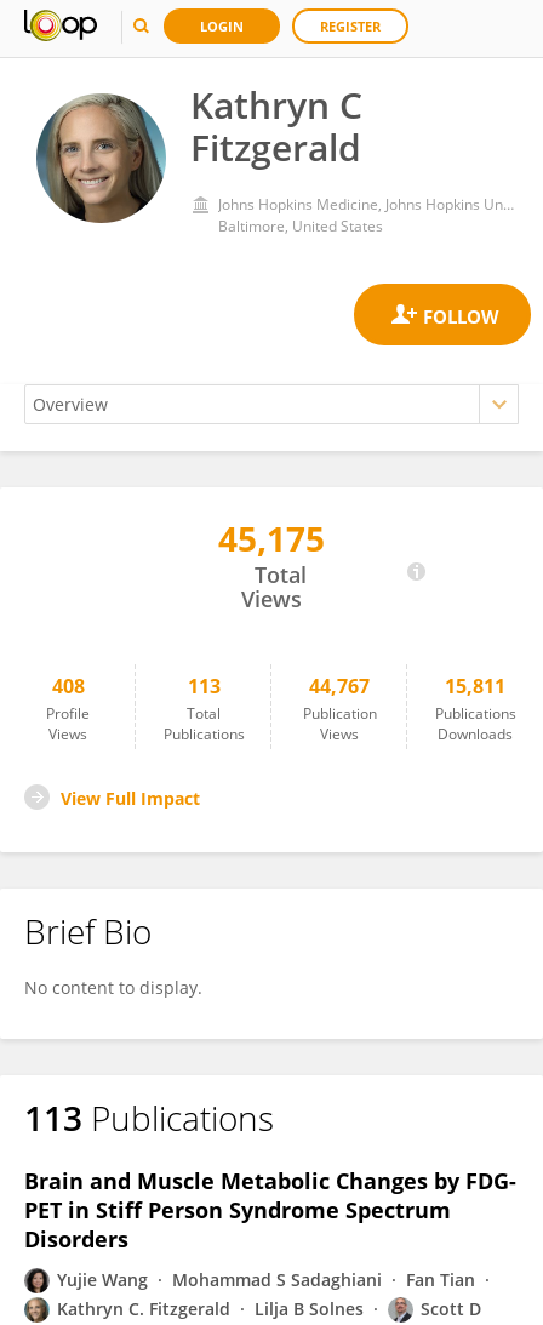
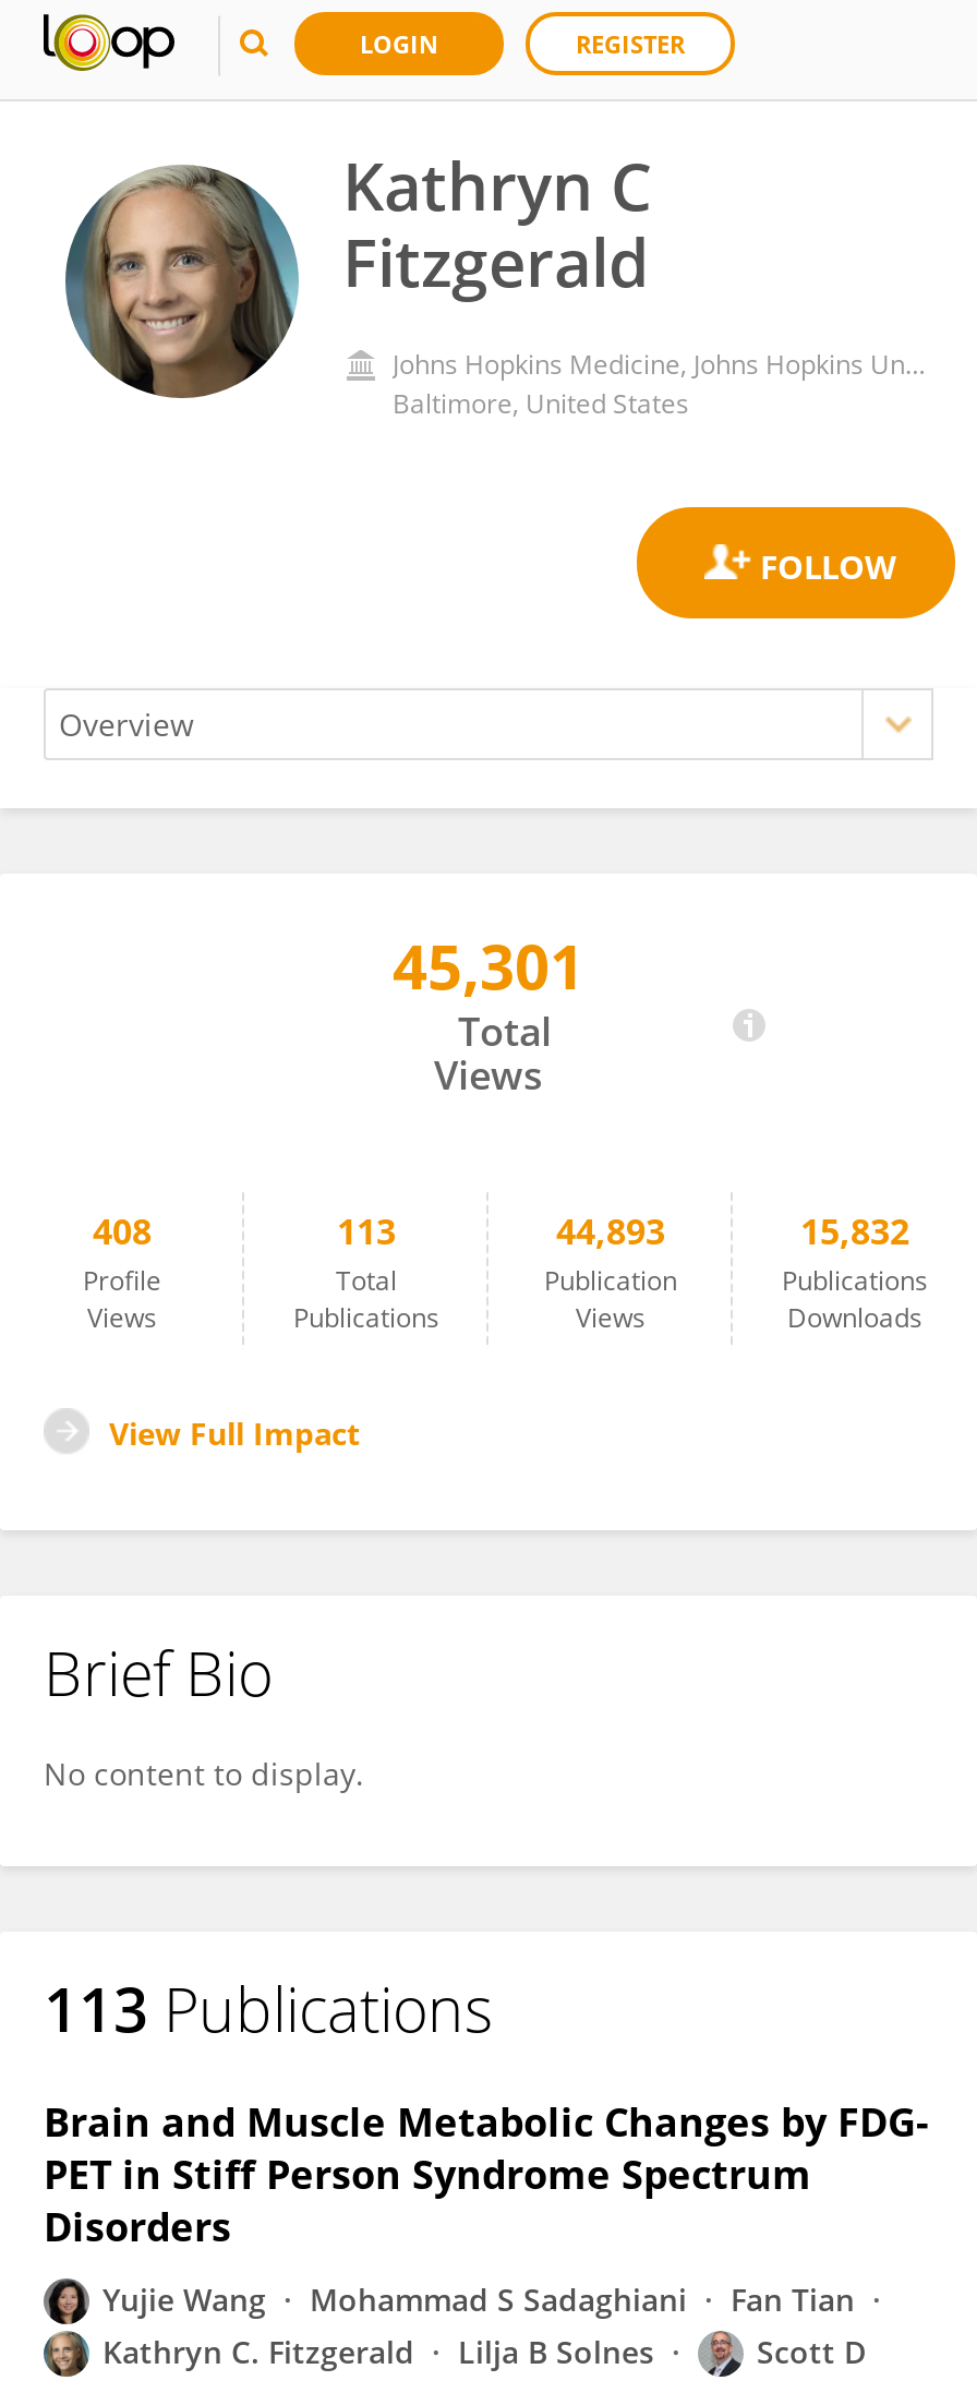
- 45,175
+ 45,301

- 44,767
+ 44,893

- 15,811
+ 15,832
